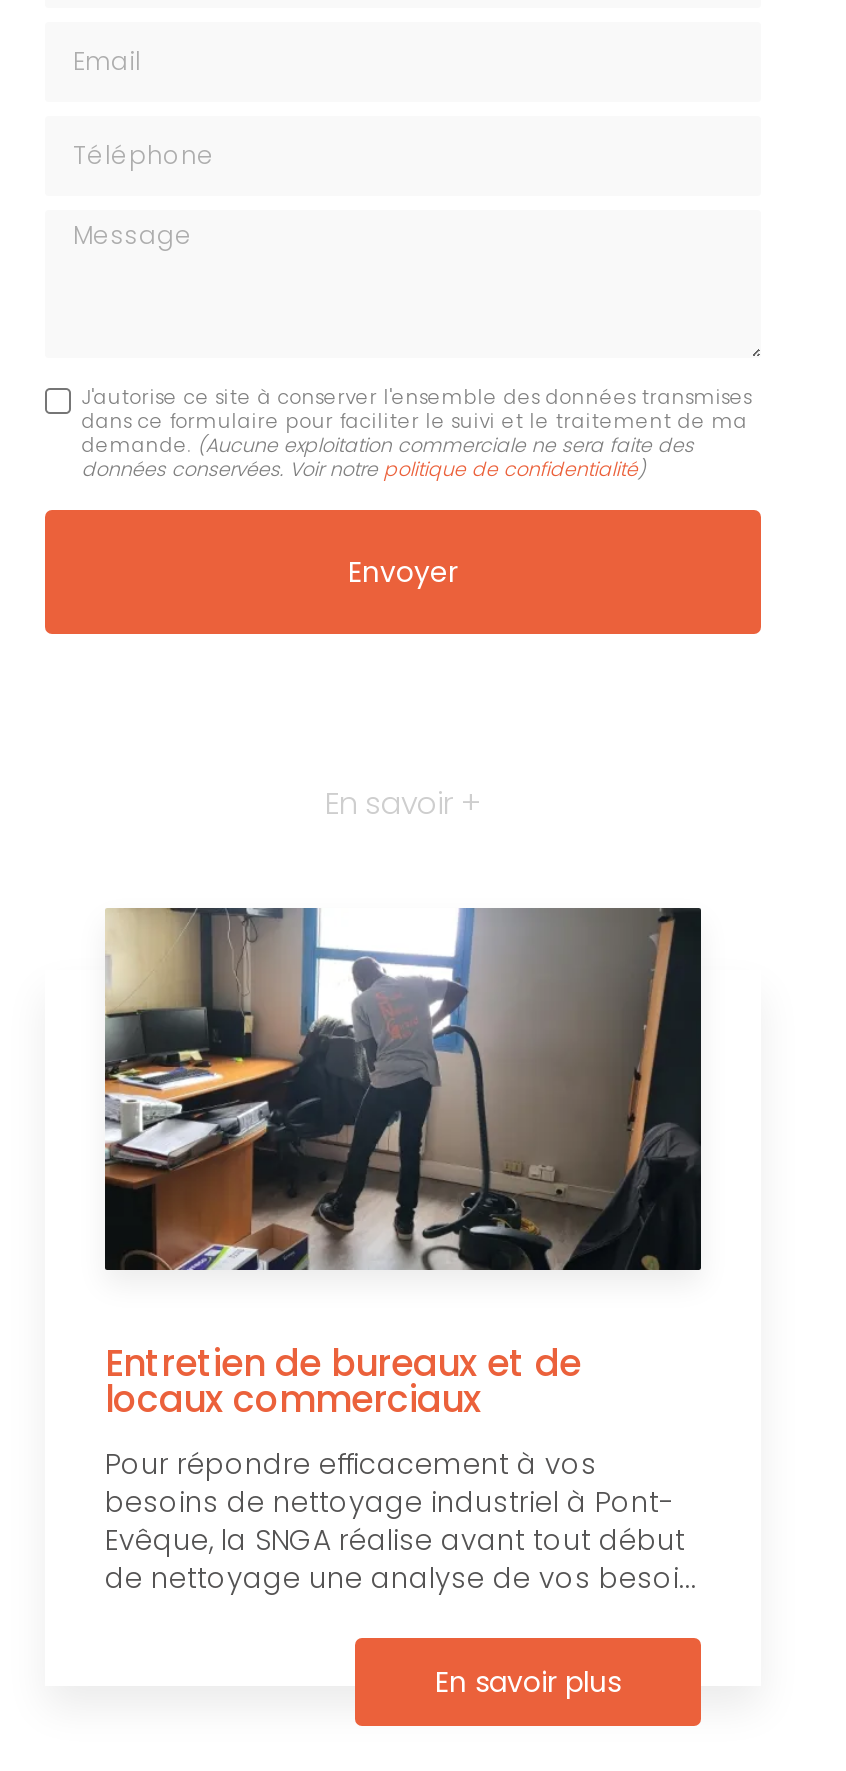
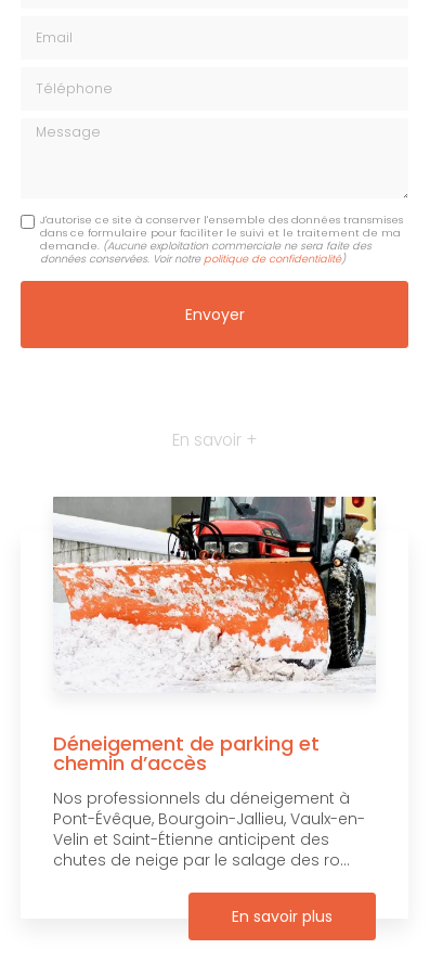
- [image]
- Entretien de bureaux et de
- locaux commerciaux
- Pour répondre efficacement à vos
- besoins de nettoyage industriel à Pont-
- Evêque, la SNGA réalise avant tout début
- de nettoyage une analyse de vos besoi...
+ [image]
+ Déneigement de parking et
+ chemin d’accès
+ Nos professionnels du déneigement à
+ Pont-Évêque, Bourgoin-Jallieu, Vaulx-en-
+ Velin et Saint-Étienne anticipent des
+ chutes de neige par le salage des ro...
